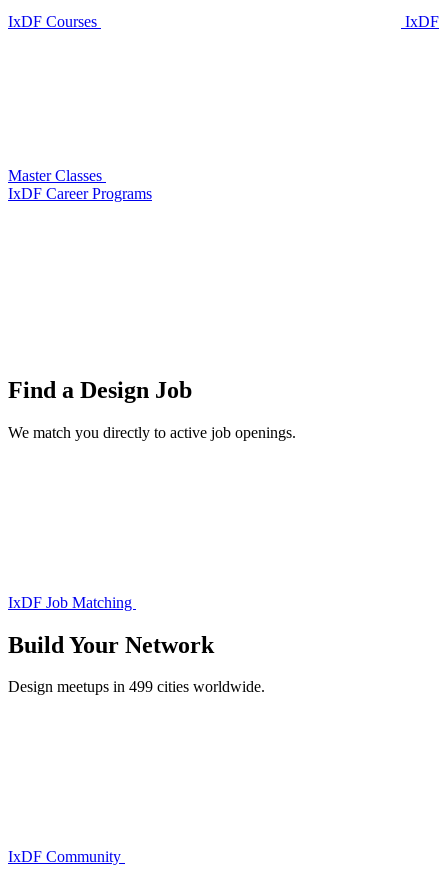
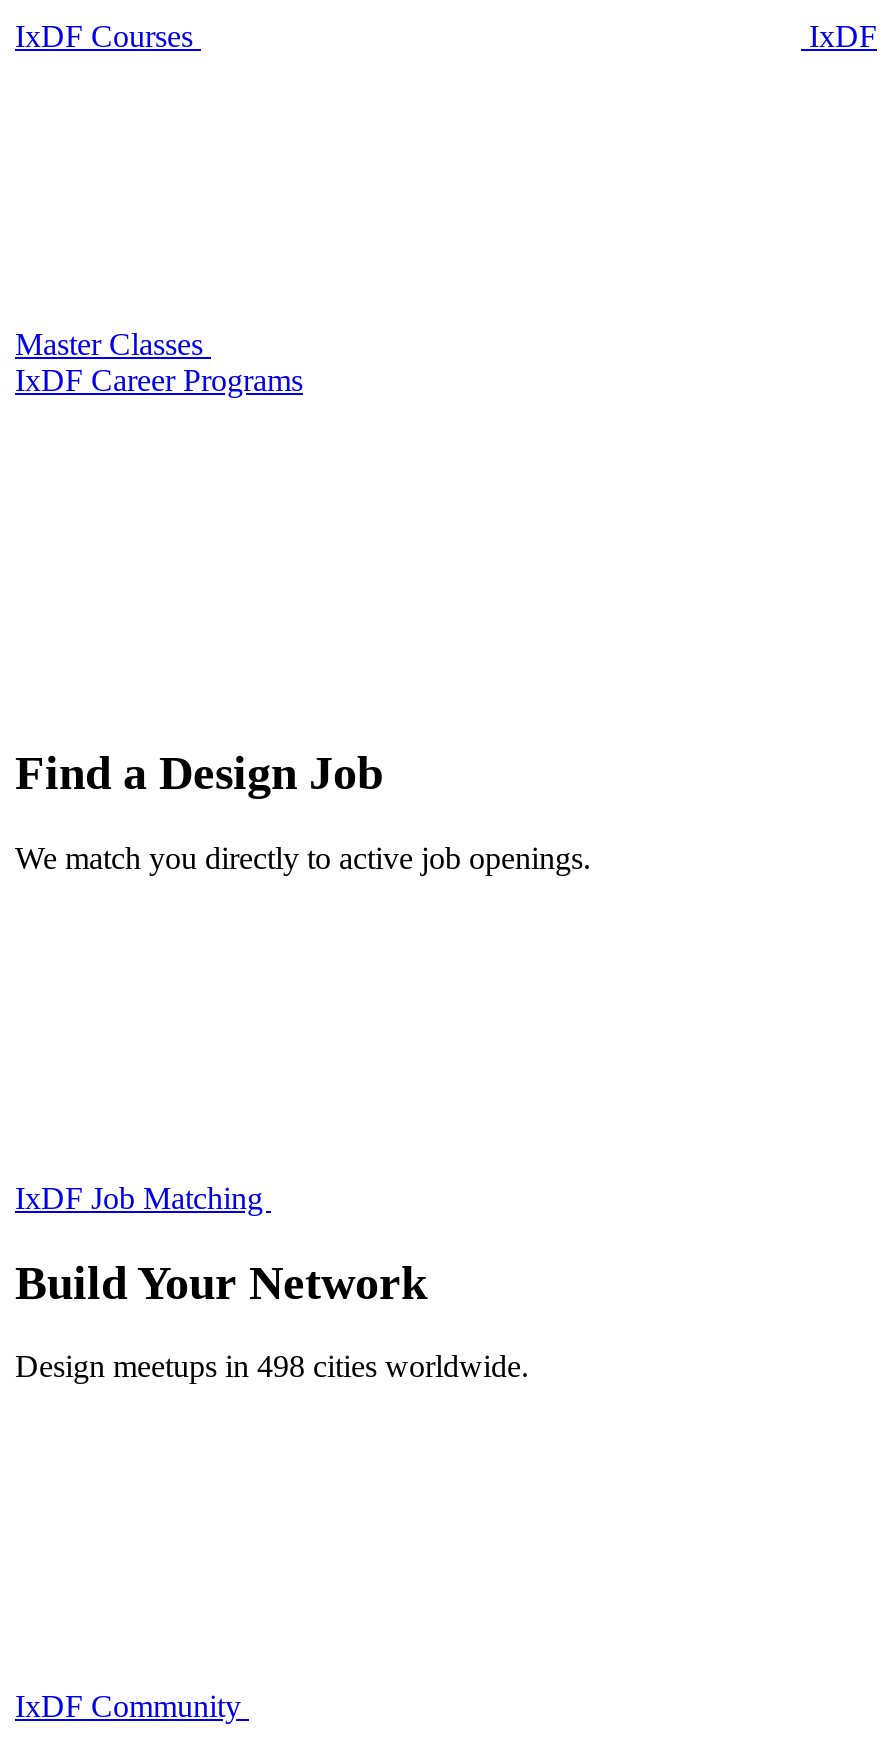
- Design meetups in 499 cities worldwide.
+ Design meetups in 498 cities worldwide.
